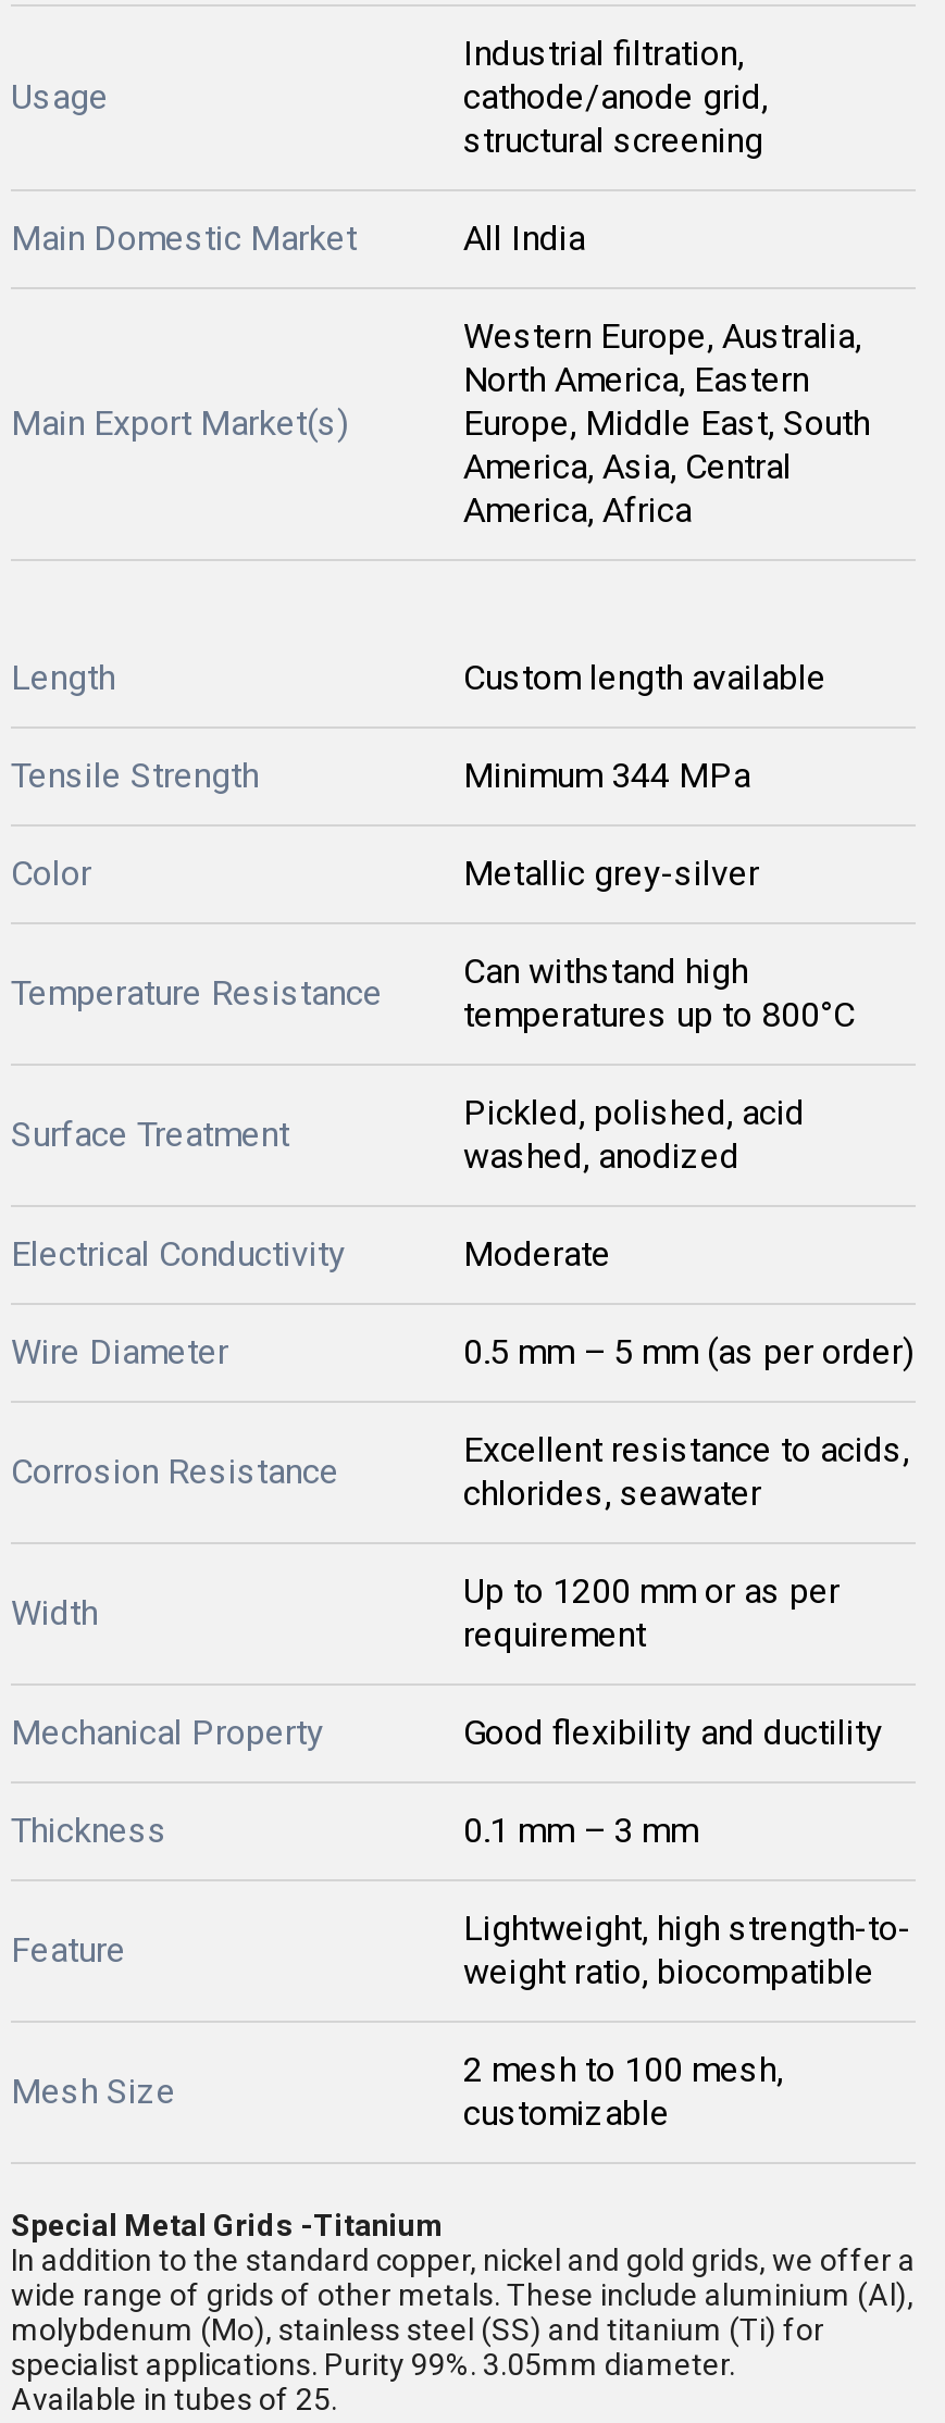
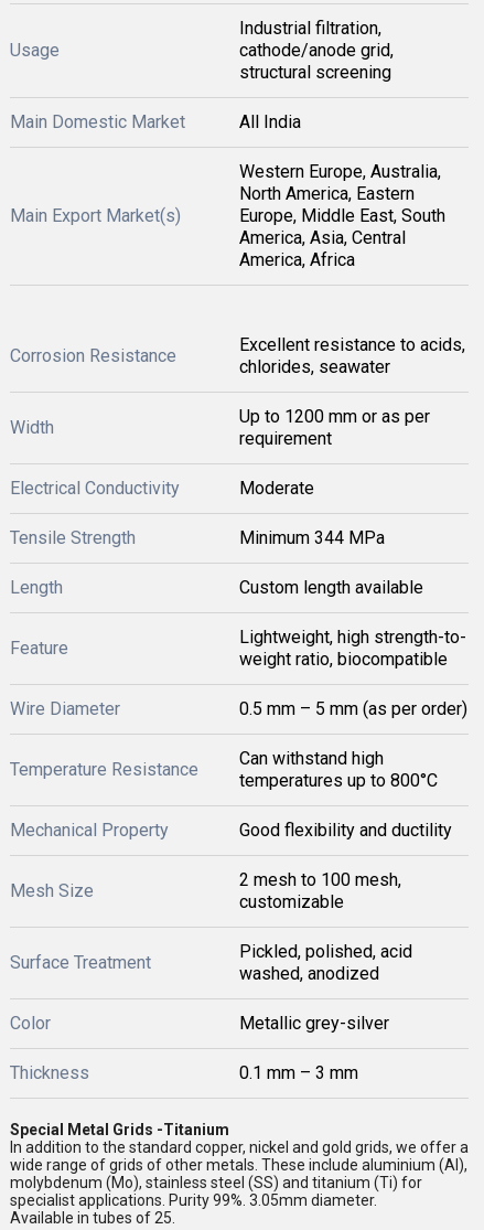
moved down: Tensile Strength | Minimum 344 MPa | Length | Custom length available

moved down: Color | Metallic grey-silver

moved down: Can withstand high | temperatures up to 800°C

moved down: Temperature Resistance

moved down: Pickled, polished, acid | washed, anodized

moved down: Surface Treatment

moved down: Electrical Conductivity | Moderate

moved down: Wire Diameter | 0.5 mm – 5 mm (as per order)

moved up: Corrosion Resistance | Excellent resistance to acids, | chlorides, seawater | Width | Up to 1200 mm or as per | requirement

moved down: Mechanical Property | Good flexibility and ductility

moved down: Thickness | 0.1 mm – 3 mm

moved up: Feature | Lightweight, high strength-to- | weight ratio, biocompatible

moved up: Mesh Size | 2 mesh to 100 mesh, | customizable
